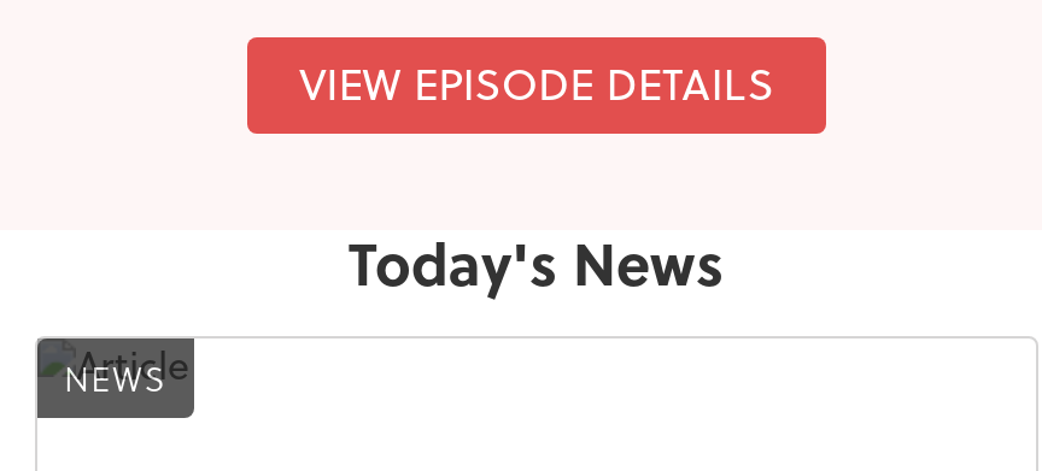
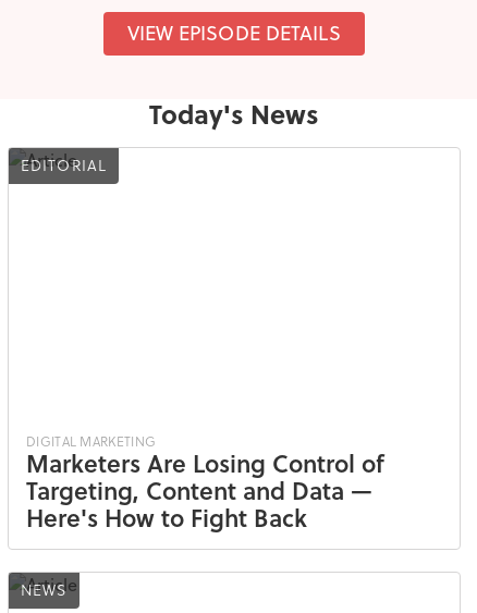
+ EDITORIAL

+ DIGITAL MARKETING
+ Marketers Are Losing Control of
+ Targeting, Content and Data —
+ Here's How to Fight Back
